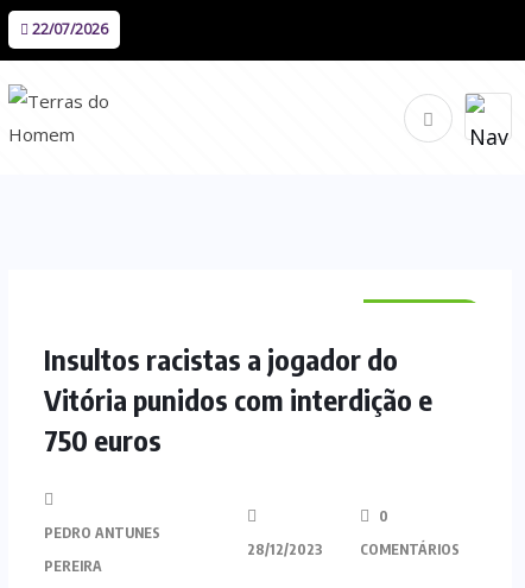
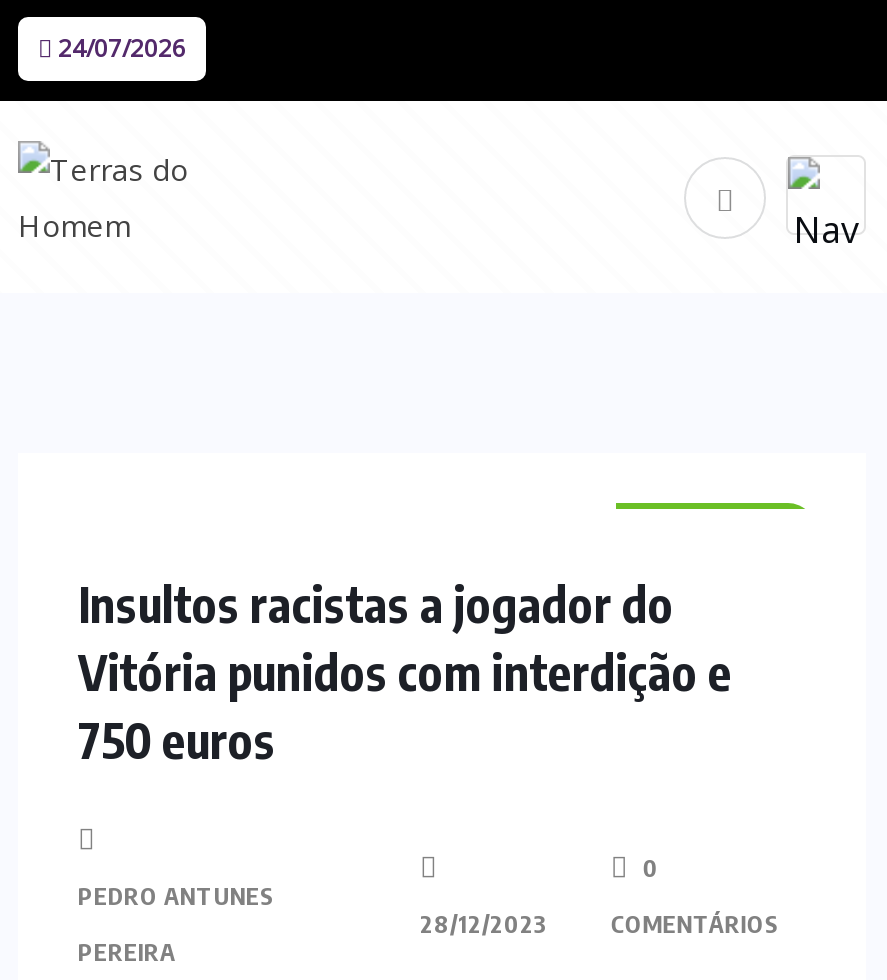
- 22/07/2026
+ 24/07/2026
